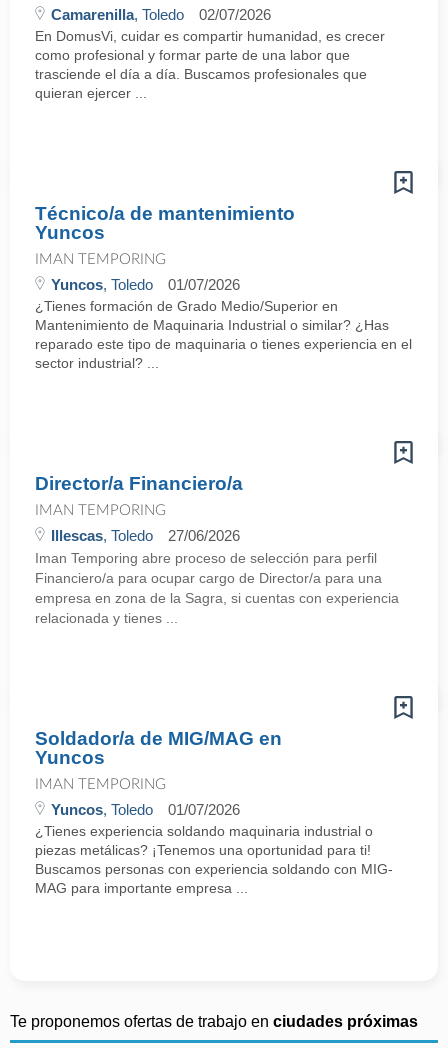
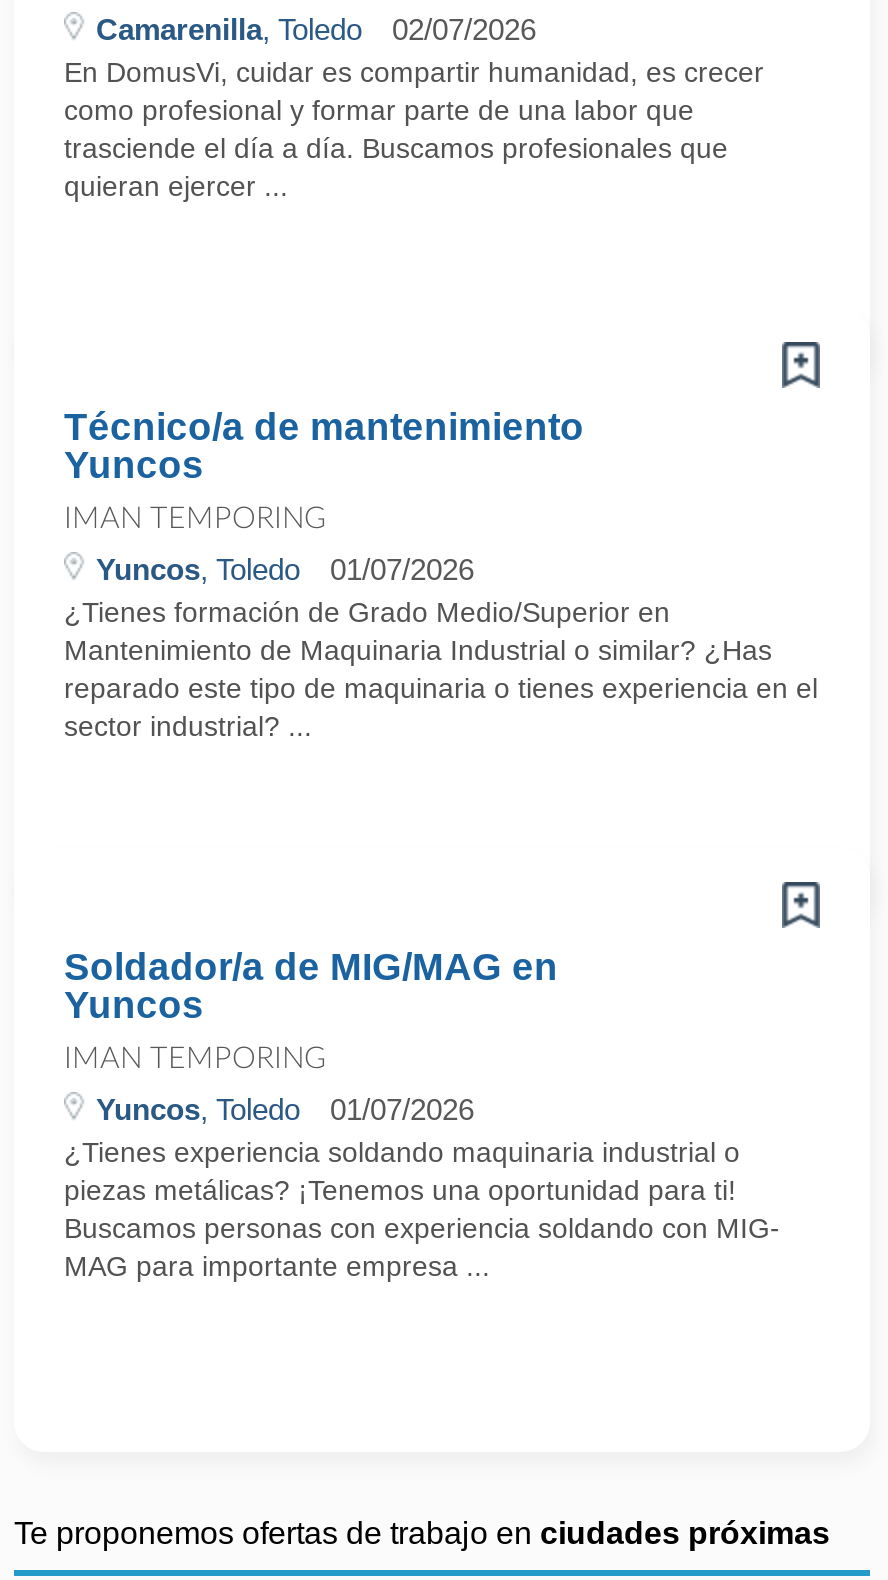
- Director/a Financiero/a
- IMAN TEMPORING
- Illescas, Toledo
- 27/06/2026
- Iman Temporing abre proceso de selección para perfil
- Financiero/a para ocupar cargo de Director/a para una
- empresa en zona de la Sagra, si cuentas con experiencia
- relacionada y tienes ...
